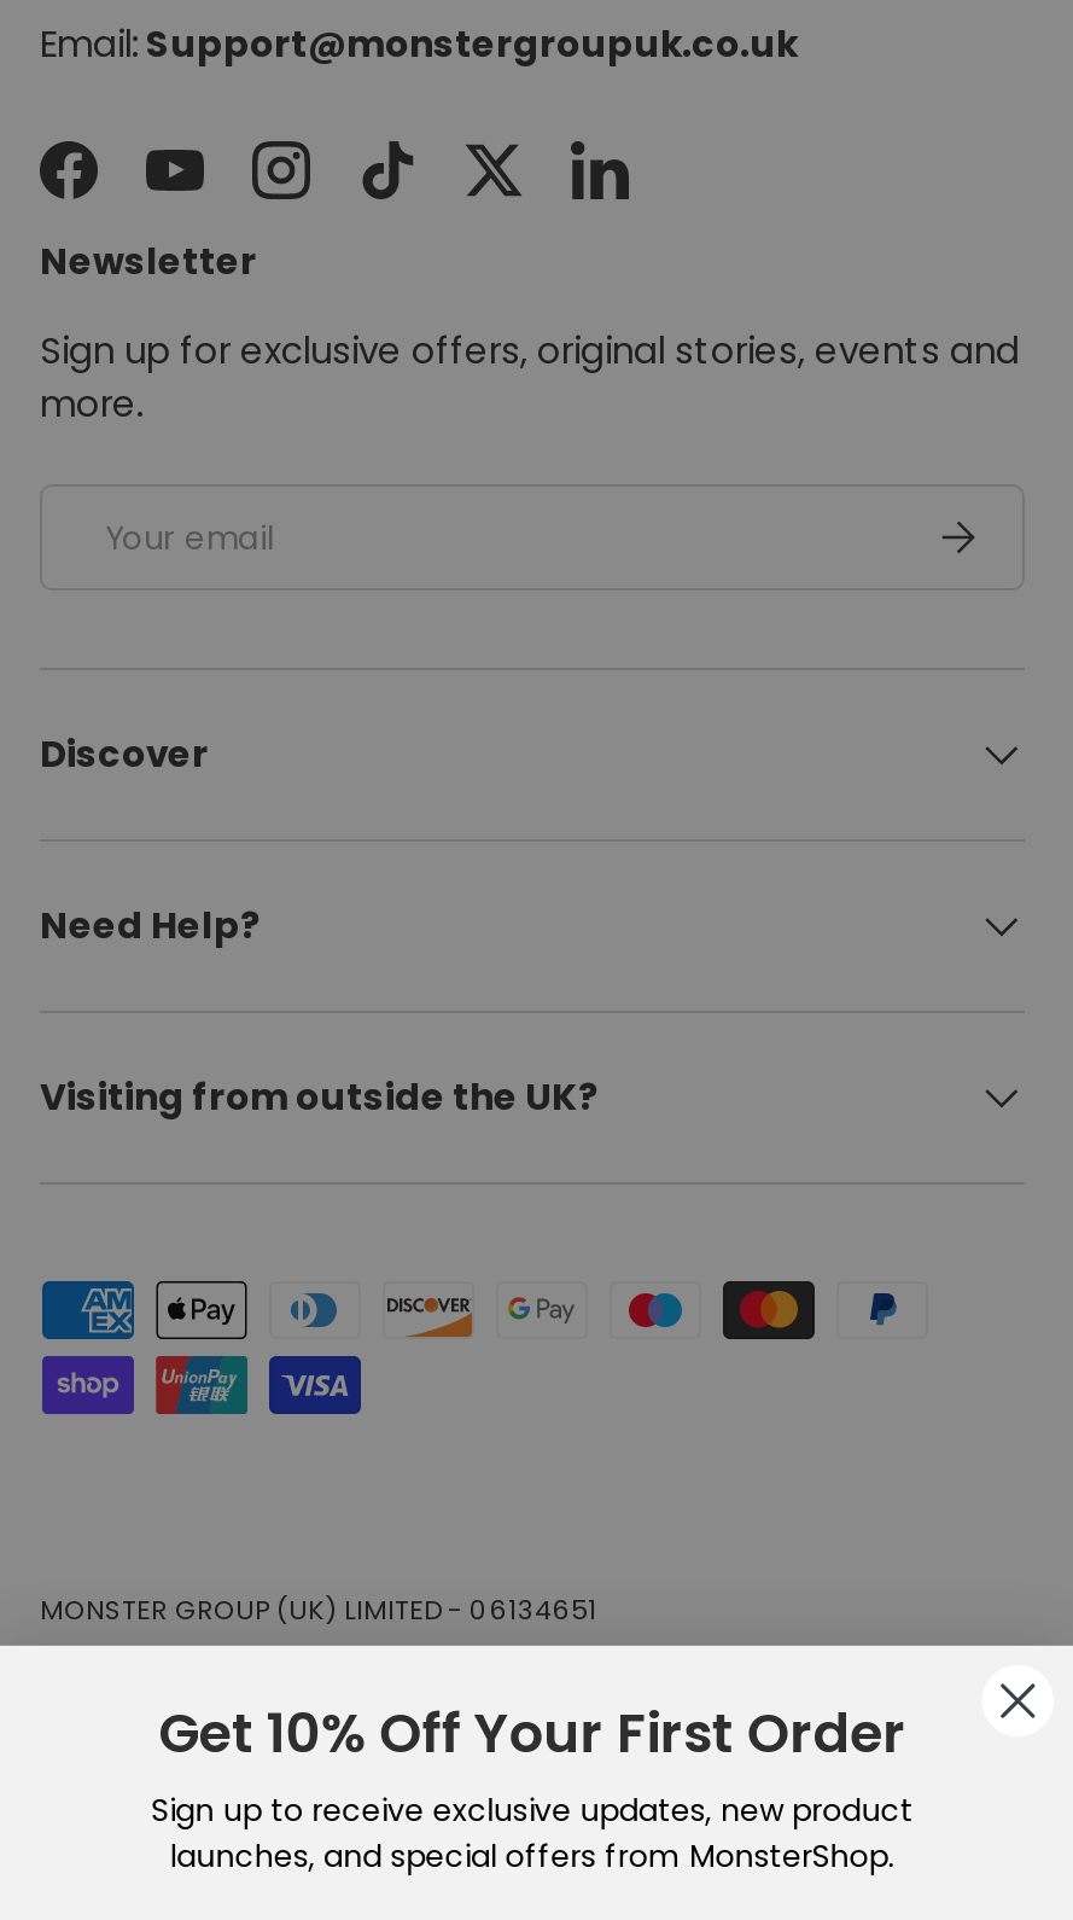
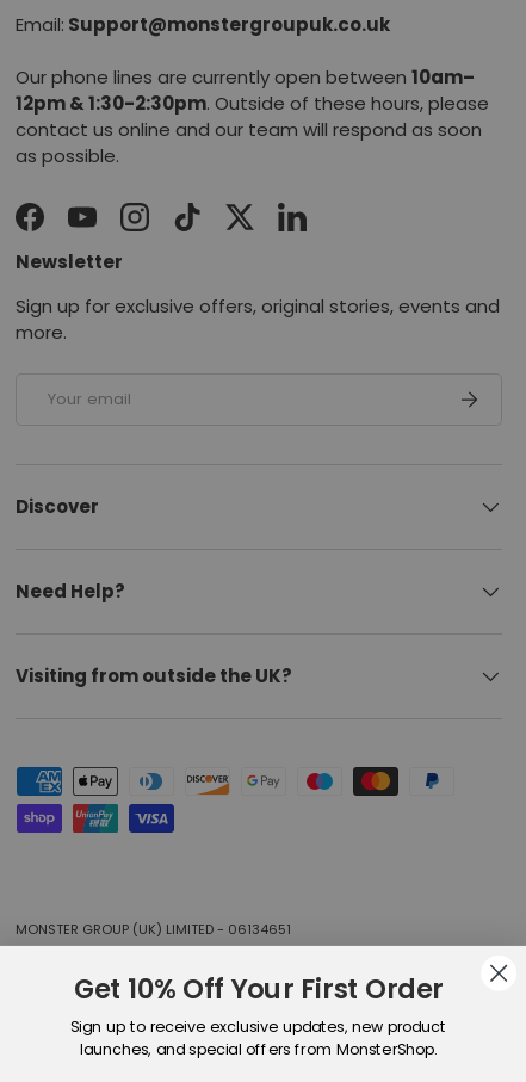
+ Our phone lines are currently open between 10am–
+ 12pm & 1:30-2:30pm. Outside of these hours, please
+ contact us online and our team will respond as soon
+ as possible.
